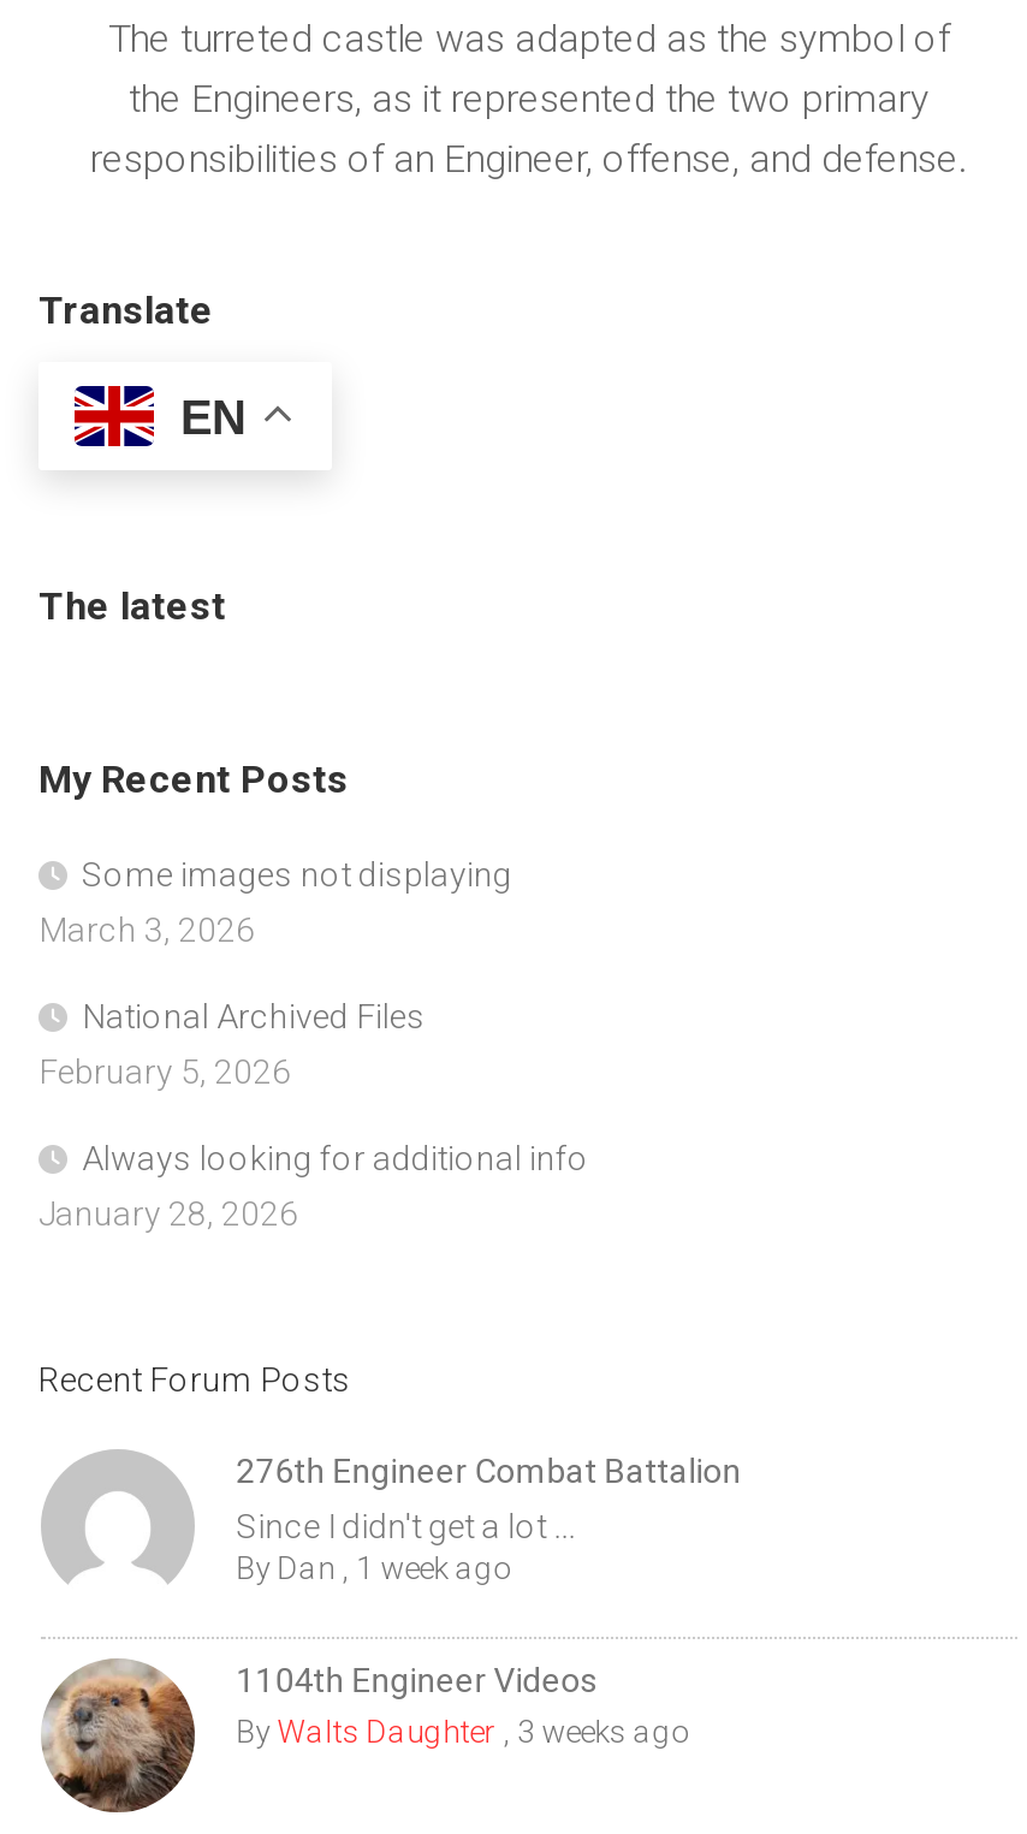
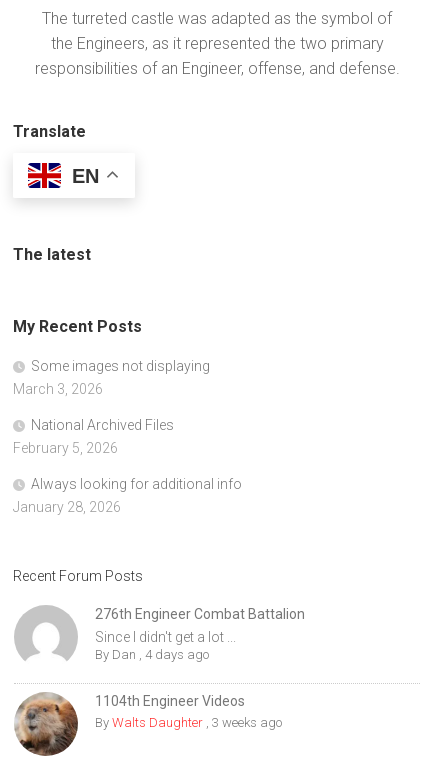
- By Dan, 1 week ago
+ By Dan, 4 days ago
